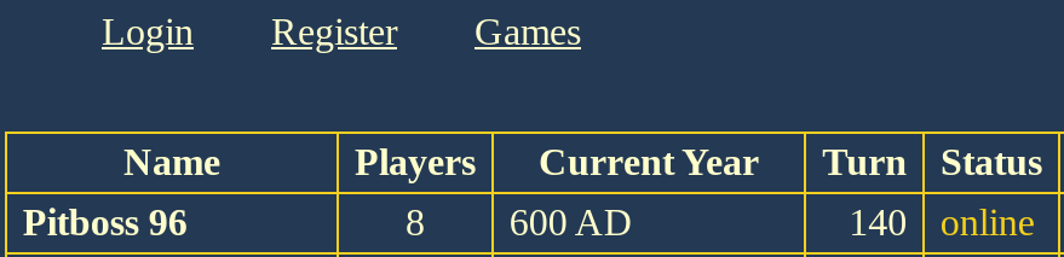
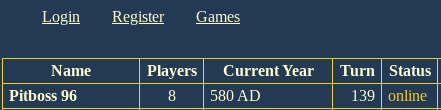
- 600 AD
+ 580 AD

- 140 online
+ 139 online
